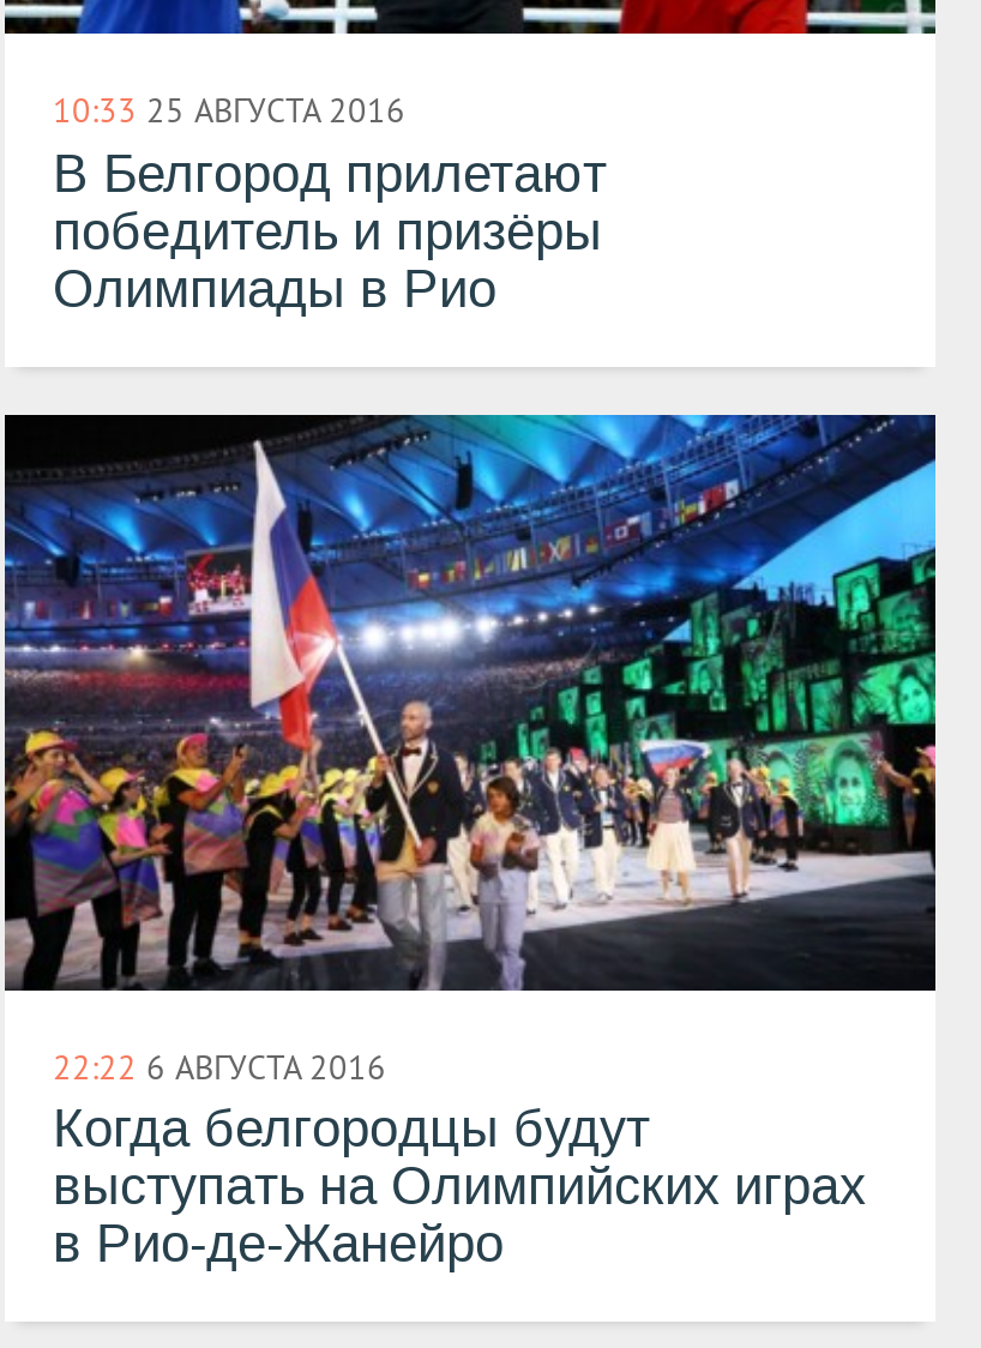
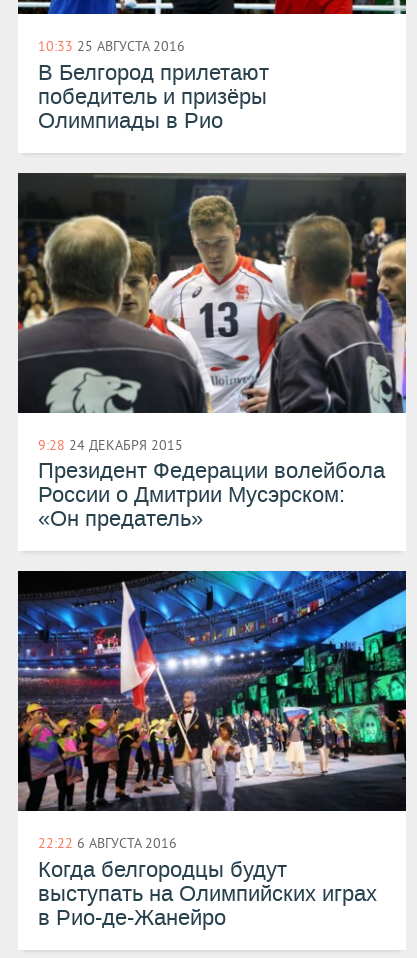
+ [image]
+ 9:28 24 ДЕКАБРЯ 2015
+ Президент Федерации волейбола
+ России о Дмитрии Мусэрском:
+ «Он предатель»
